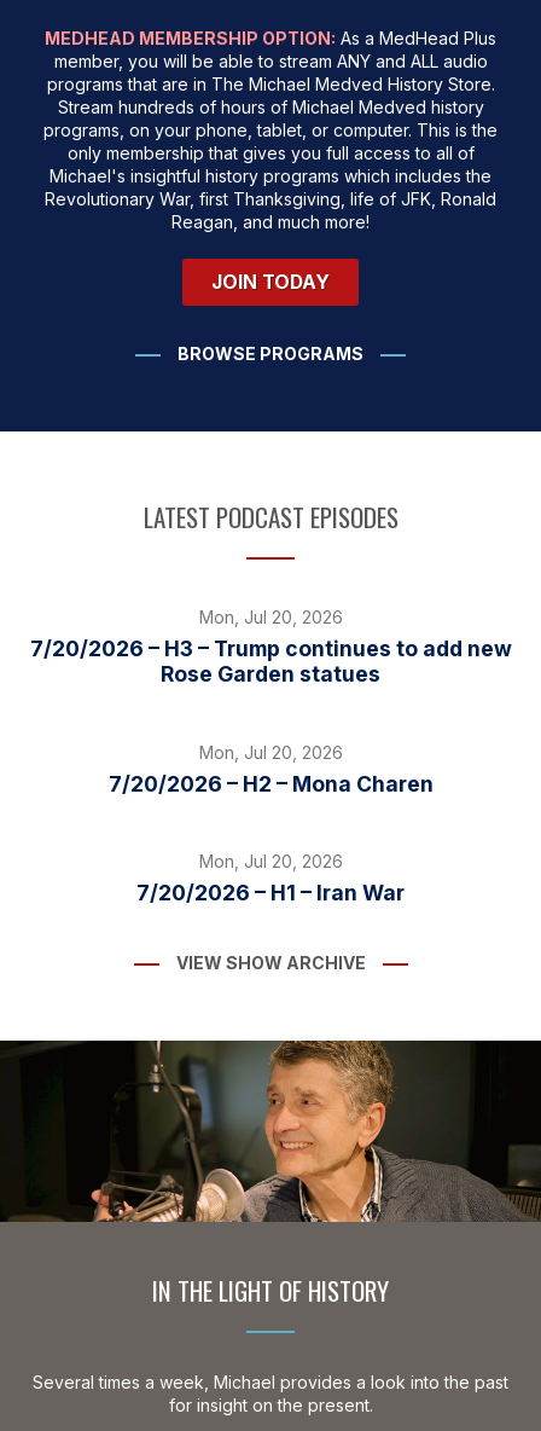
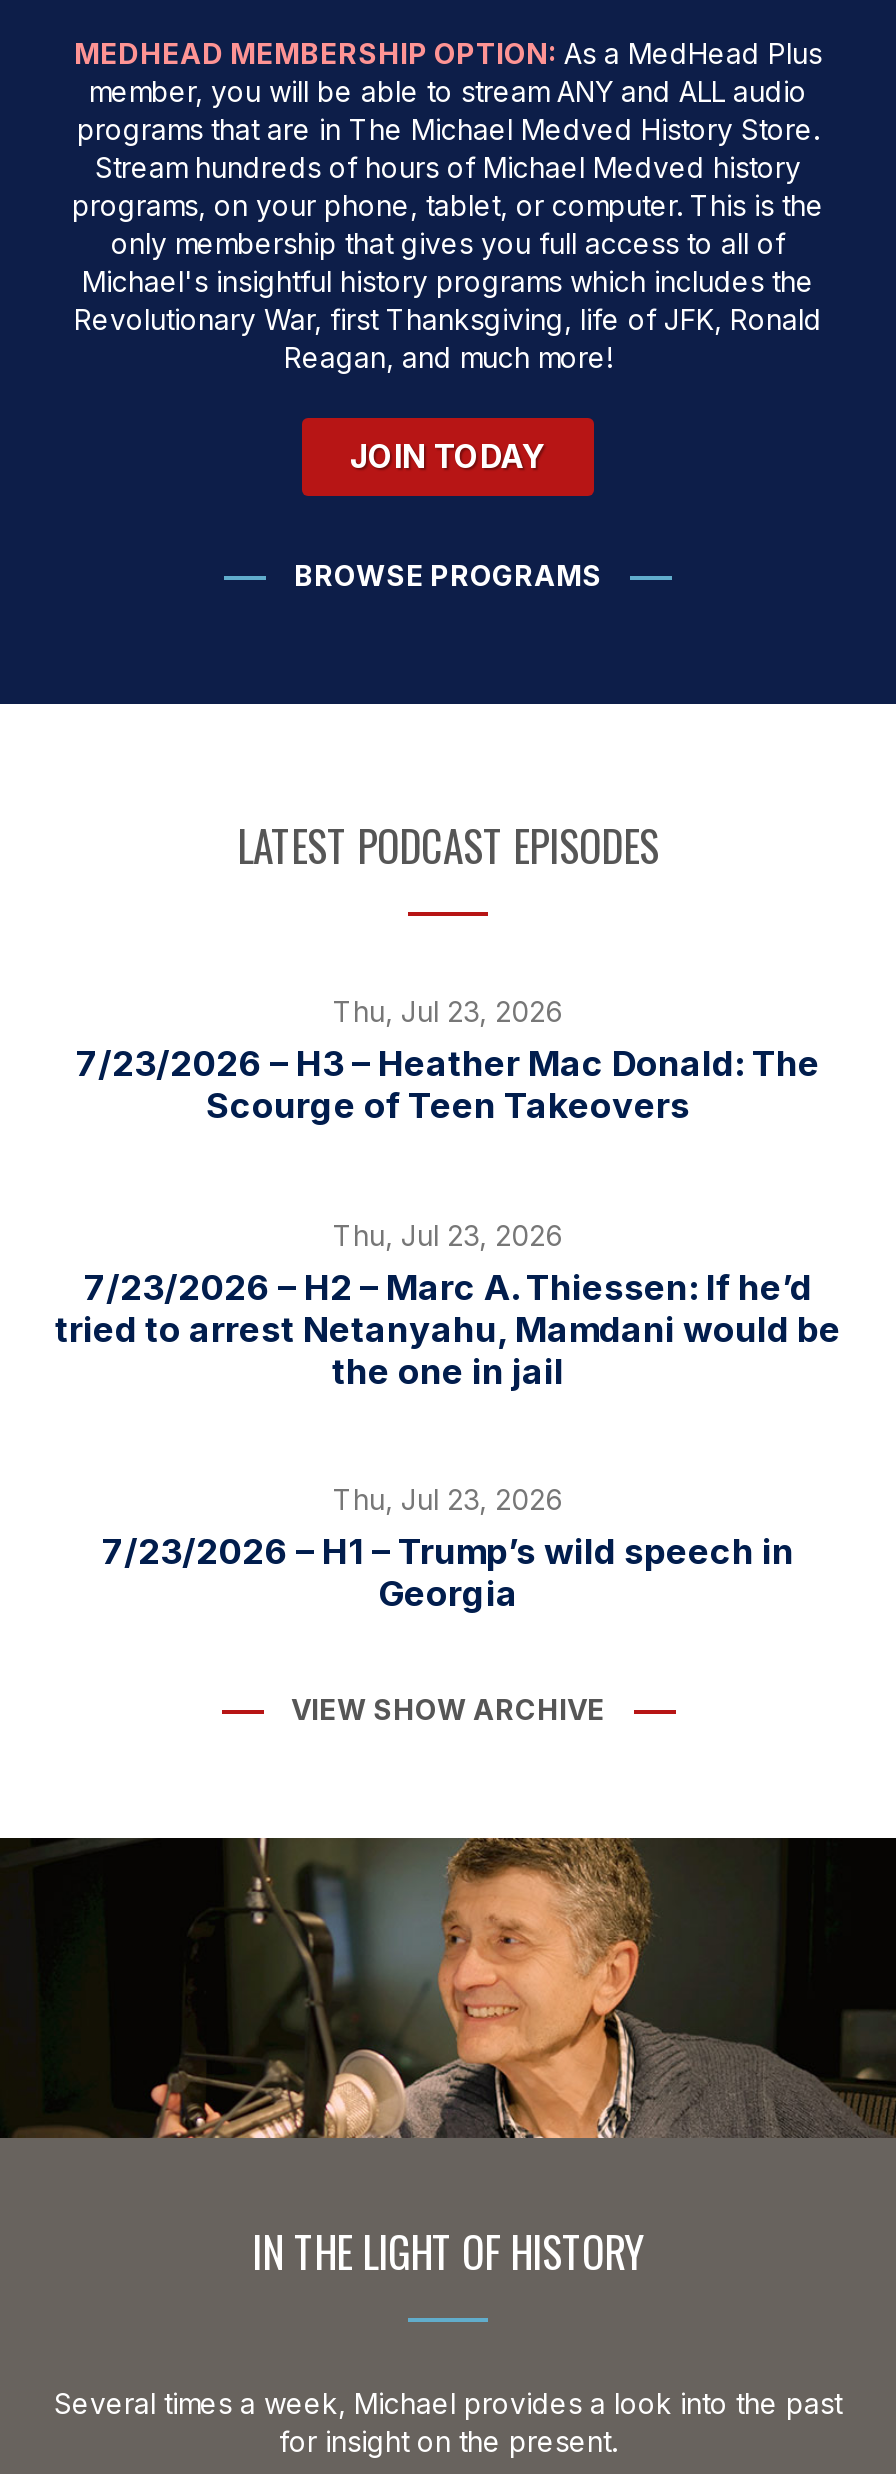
- Mon, Jul 20, 2026
- 7/20/2026 – H3 – Trump continues to add new
- Rose Garden statues
+ Thu, Jul 23, 2026
+ 7/23/2026 – H3 – Heather Mac Donald: The
+ Scourge of Teen Takeovers

- Mon, Jul 20, 2026
- 7/20/2026 – H2 – Mona Charen
+ Thu, Jul 23, 2026
+ 7/23/2026 – H2 – Marc A. Thiessen: If he’d
+ tried to arrest Netanyahu, Mamdani would be
+ the one in jail

- Mon, Jul 20, 2026
- 7/20/2026 – H1 – Iran War
+ Thu, Jul 23, 2026
+ 7/23/2026 – H1 – Trump’s wild speech in
+ Georgia
